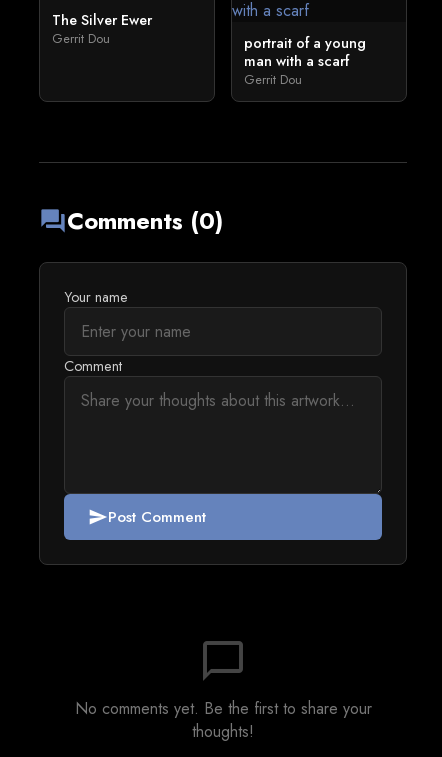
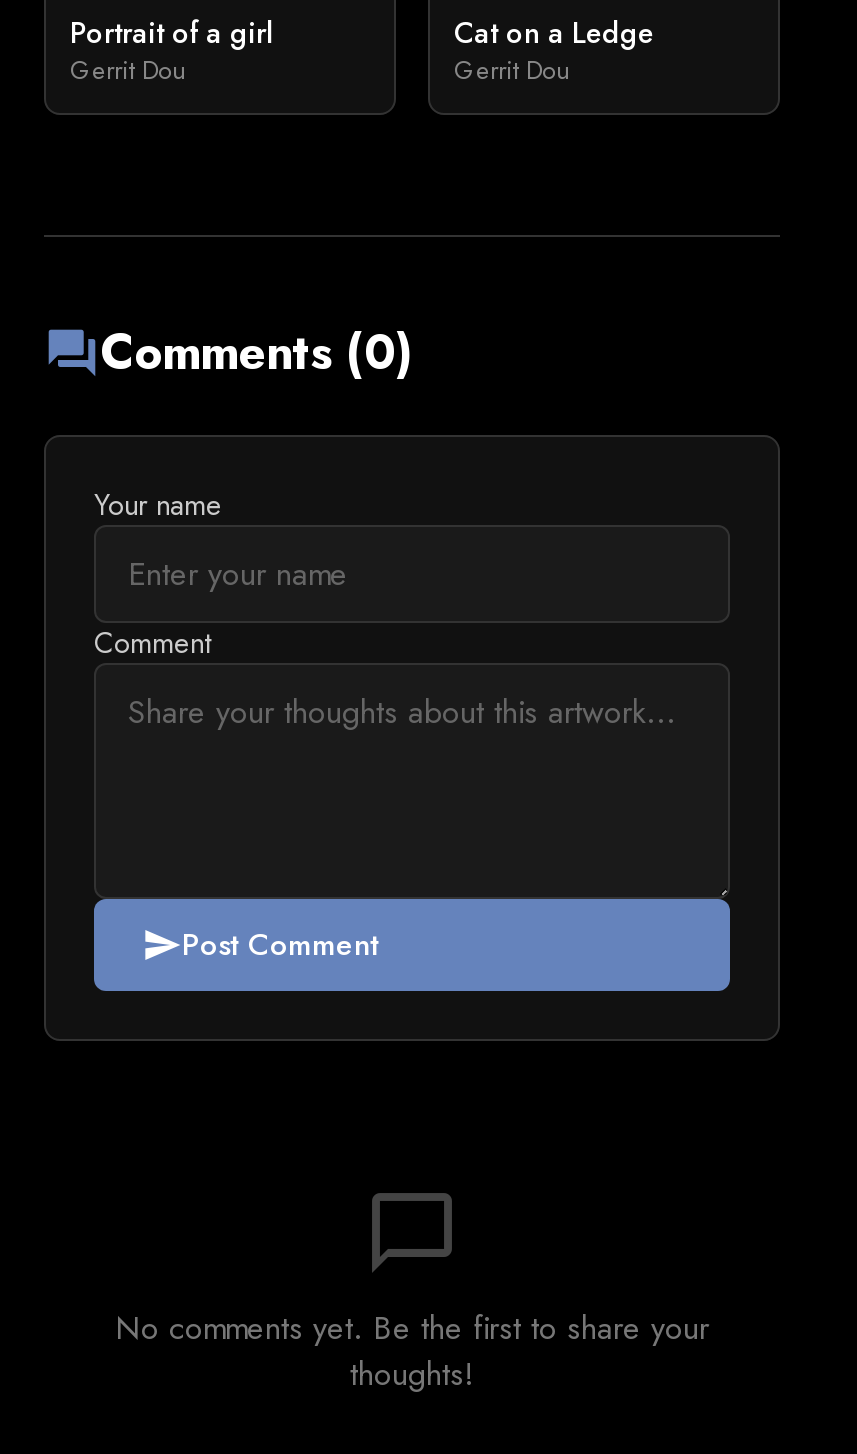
- The Silver Ewer
+ Portrait of a girl

- portrait of a young
- man with a scarf
+ Cat on a Ledge
